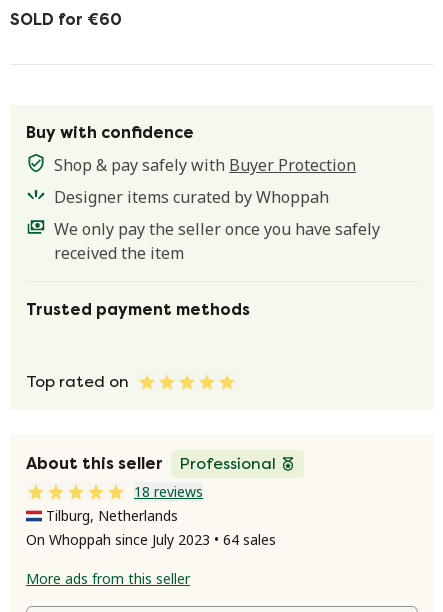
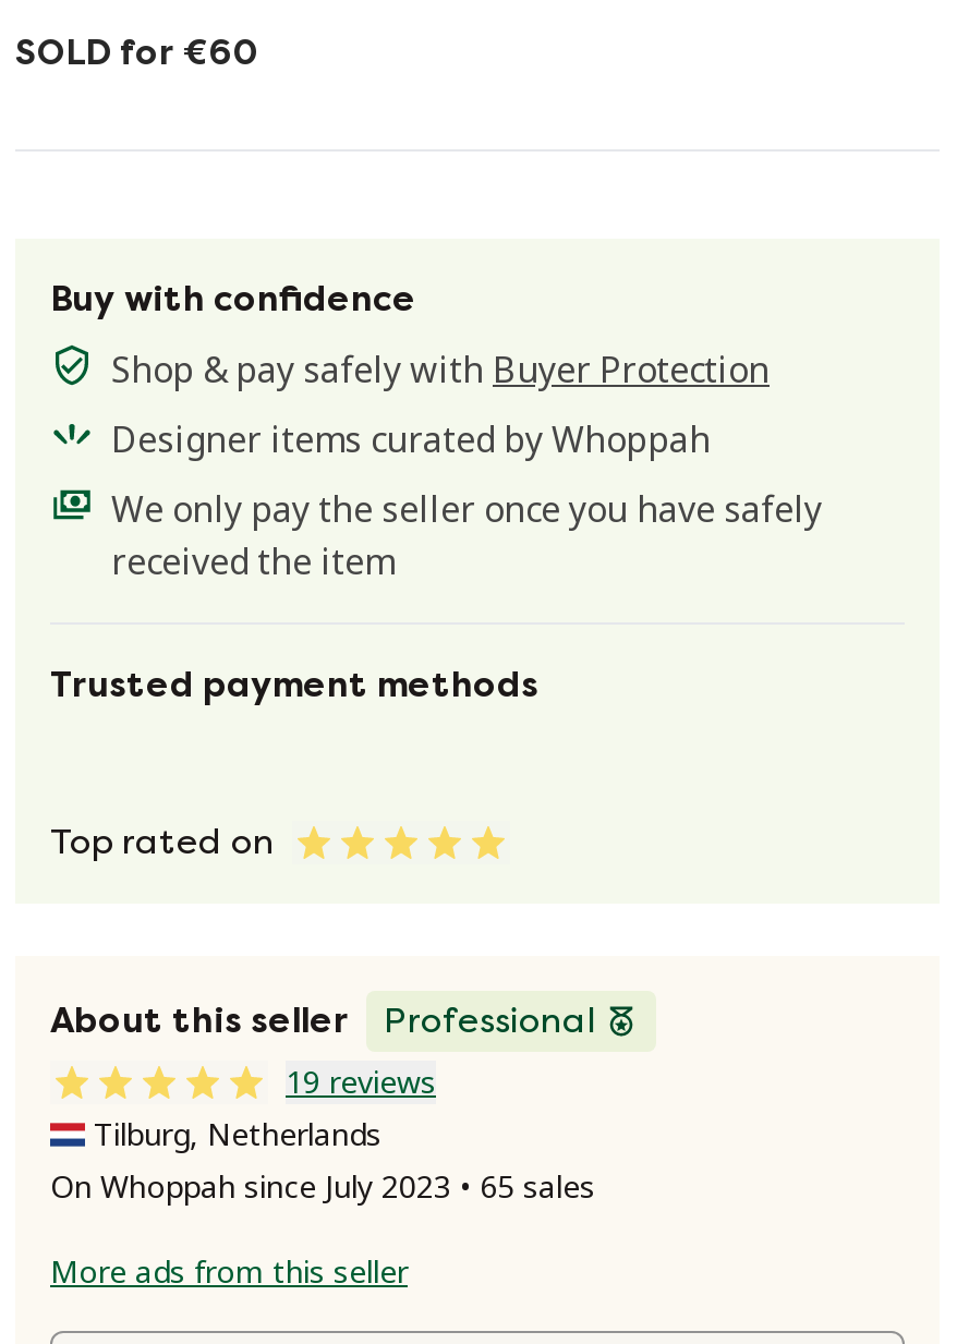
- 18 reviews
+ 19 reviews

- On Whoppah since July 2023 • 64 sales
+ On Whoppah since July 2023 • 65 sales
